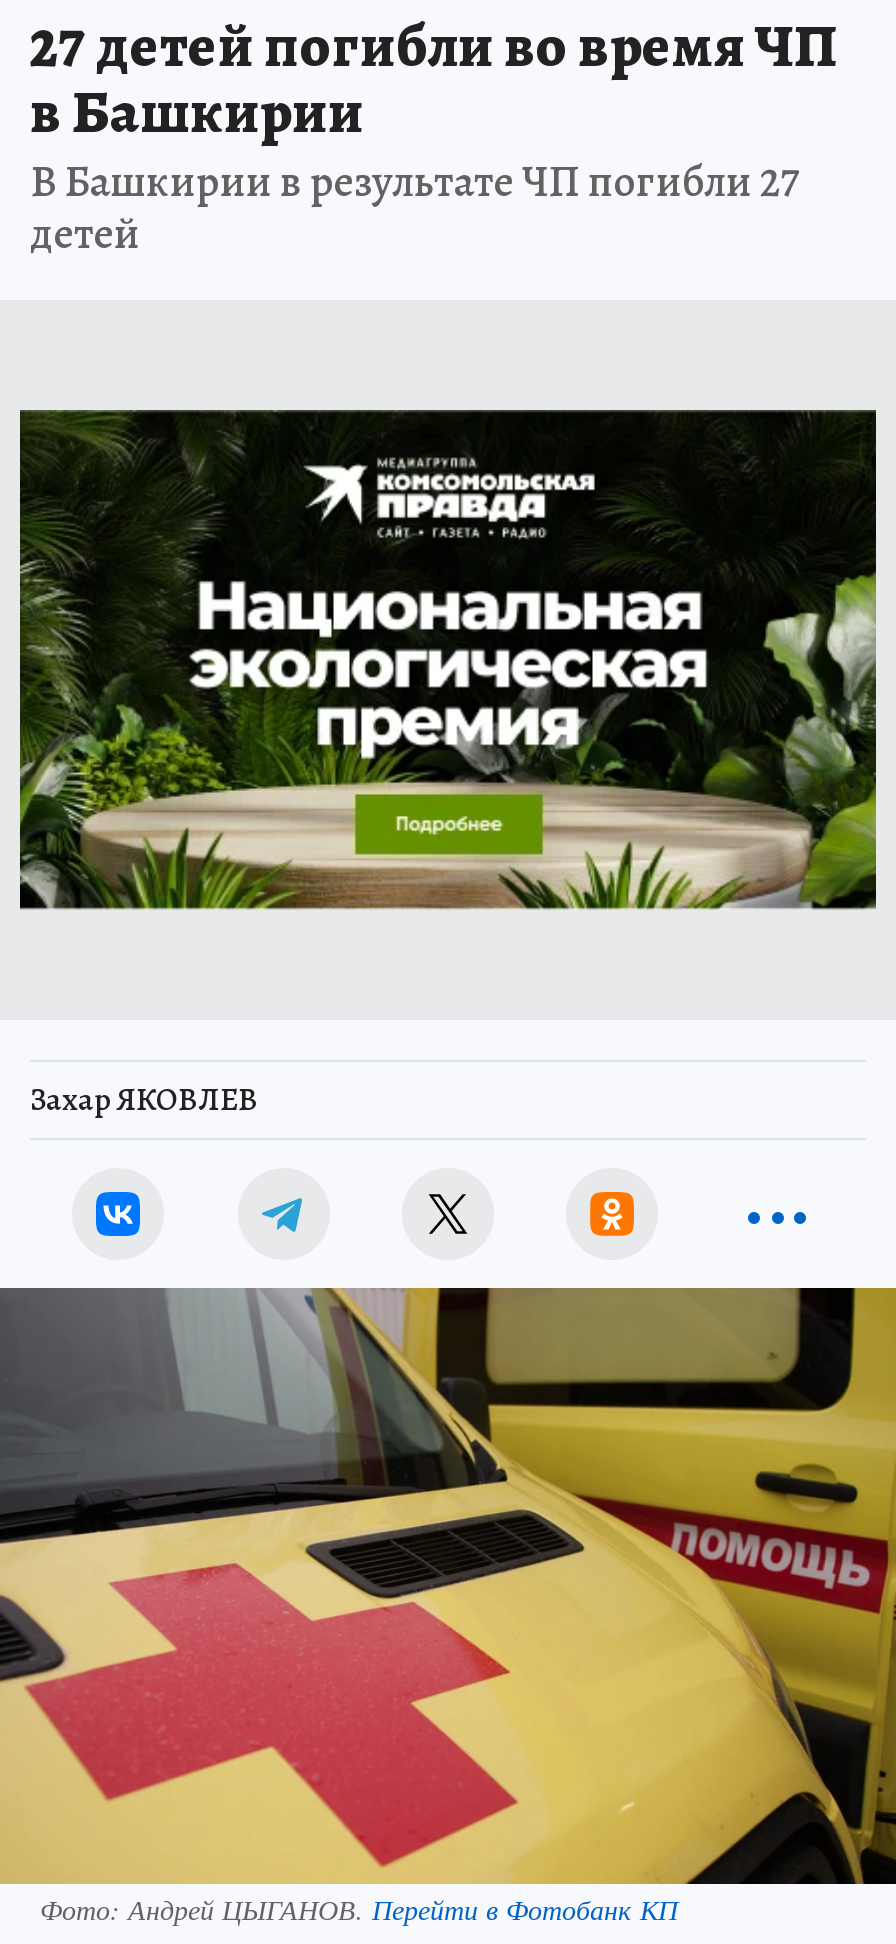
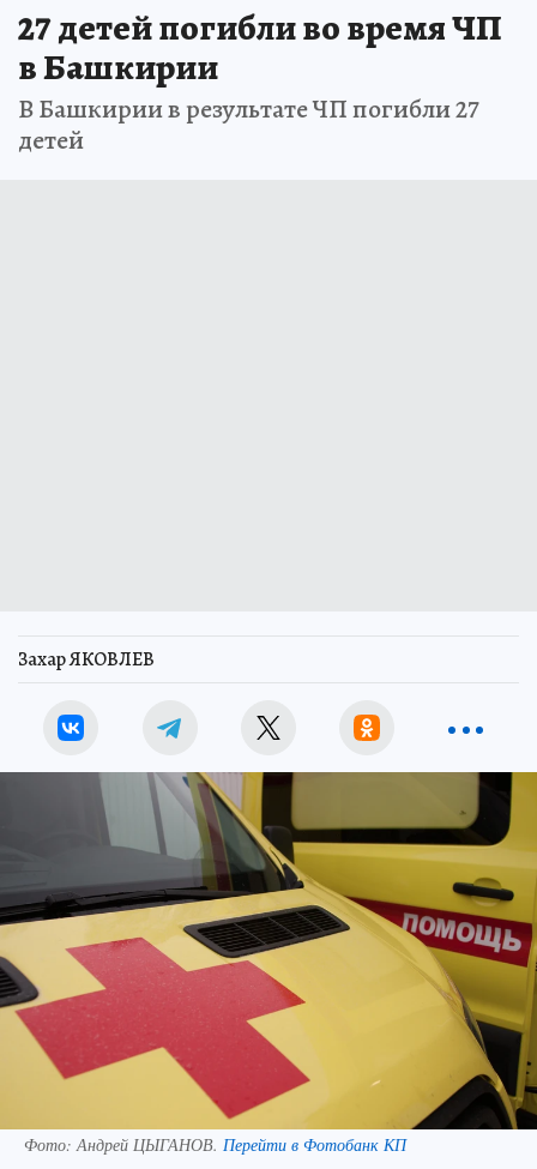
- [image]
